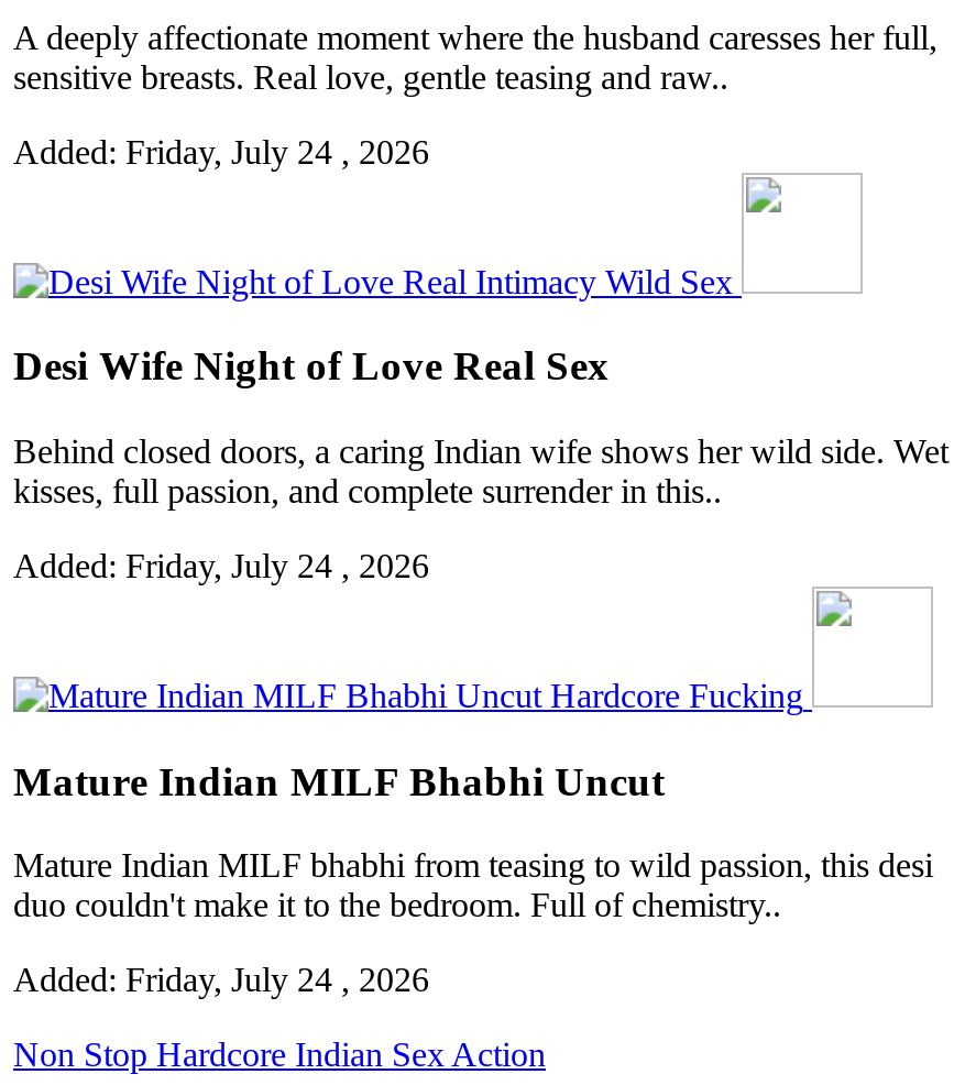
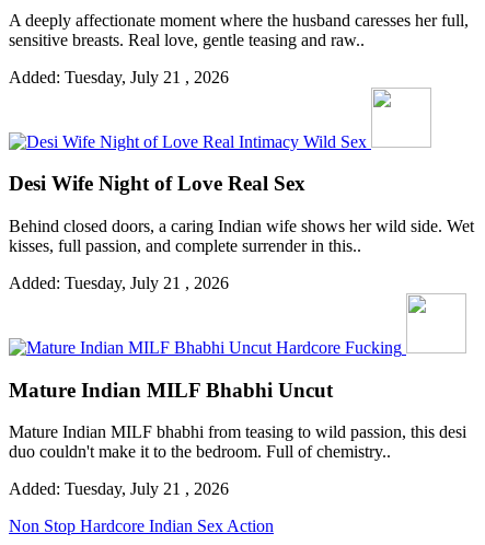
- Added: Friday, July 24 , 2026
+ Added: Tuesday, July 21 , 2026

- Added: Friday, July 24 , 2026
+ Added: Tuesday, July 21 , 2026

- Added: Friday, July 24 , 2026
+ Added: Tuesday, July 21 , 2026
